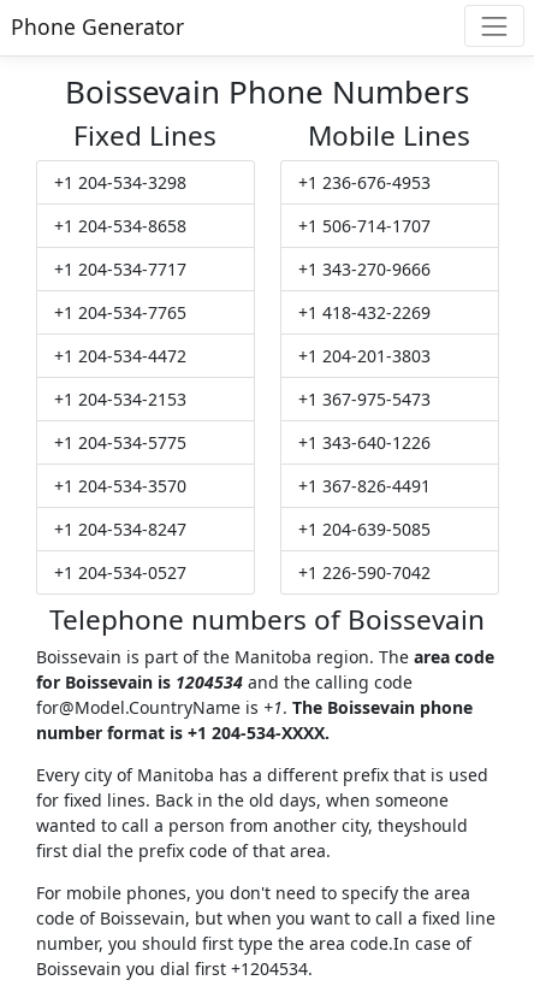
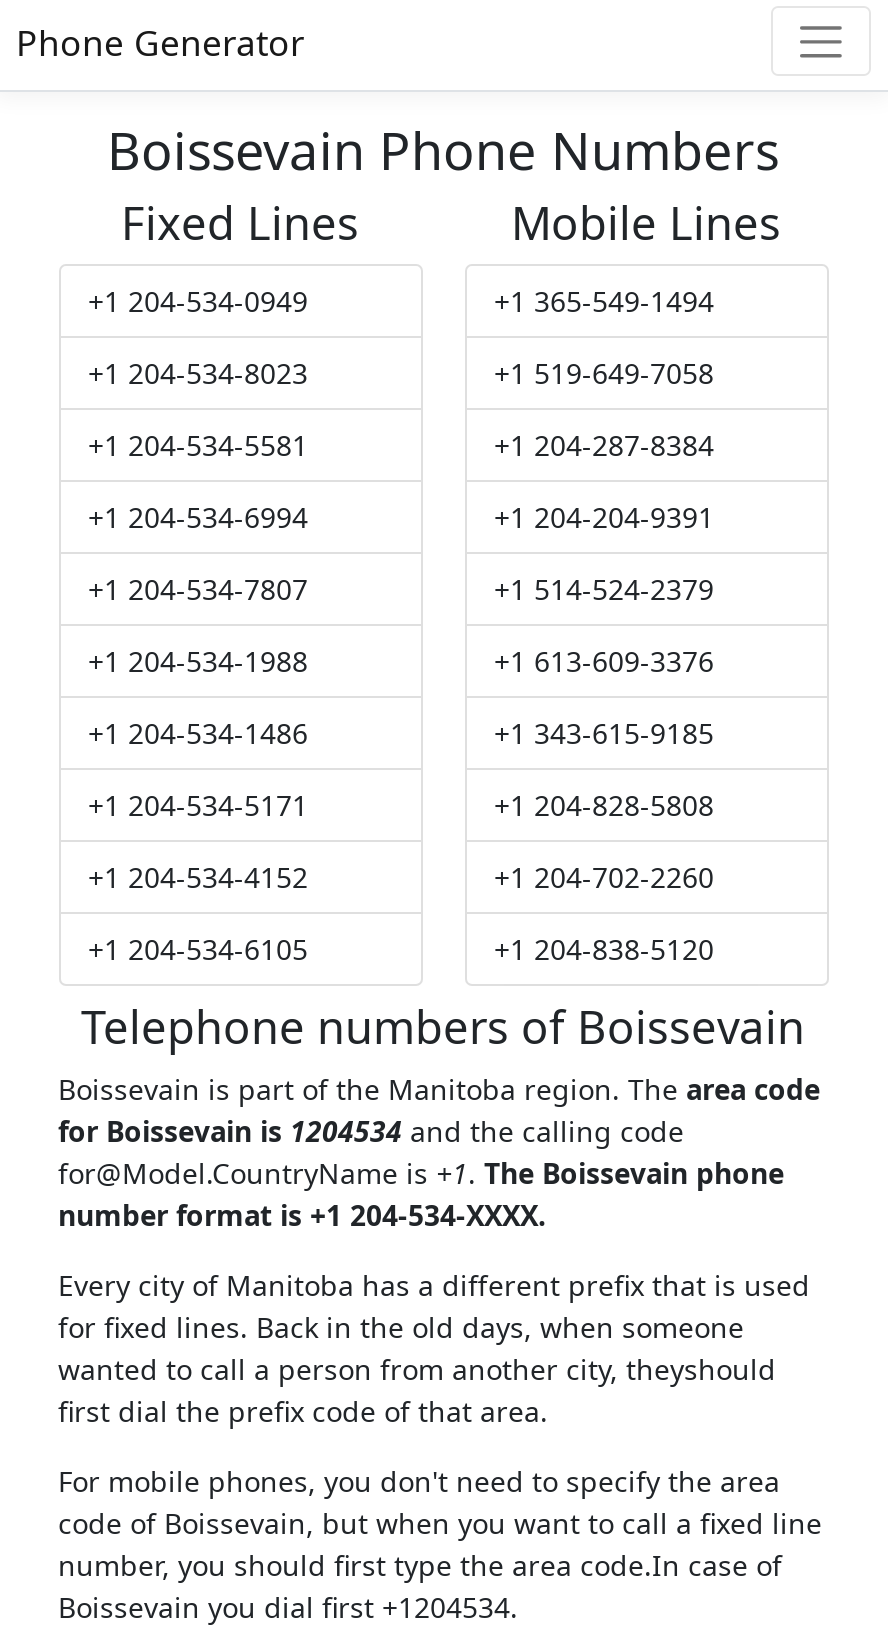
- +1 204-534-3298
+ +1 204-534-0949

- +1 236-676-4953
+ +1 365-549-1494

- +1 204-534-8658
+ +1 204-534-8023

- +1 506-714-1707
+ +1 519-649-7058

- +1 204-534-7717
+ +1 204-534-5581

- +1 343-270-9666
+ +1 204-287-8384

- +1 204-534-7765
+ +1 204-534-6994

- +1 418-432-2269
+ +1 204-204-9391

- +1 204-534-4472
+ +1 204-534-7807

- +1 204-201-3803
+ +1 514-524-2379

- +1 204-534-2153
+ +1 204-534-1988

- +1 367-975-5473
+ +1 613-609-3376

- +1 204-534-5775
+ +1 204-534-1486

- +1 343-640-1226
+ +1 343-615-9185

- +1 204-534-3570
+ +1 204-534-5171

- +1 367-826-4491
+ +1 204-828-5808

- +1 204-534-8247
+ +1 204-534-4152

- +1 204-639-5085
+ +1 204-702-2260

- +1 204-534-0527
+ +1 204-534-6105

- +1 226-590-7042
+ +1 204-838-5120
